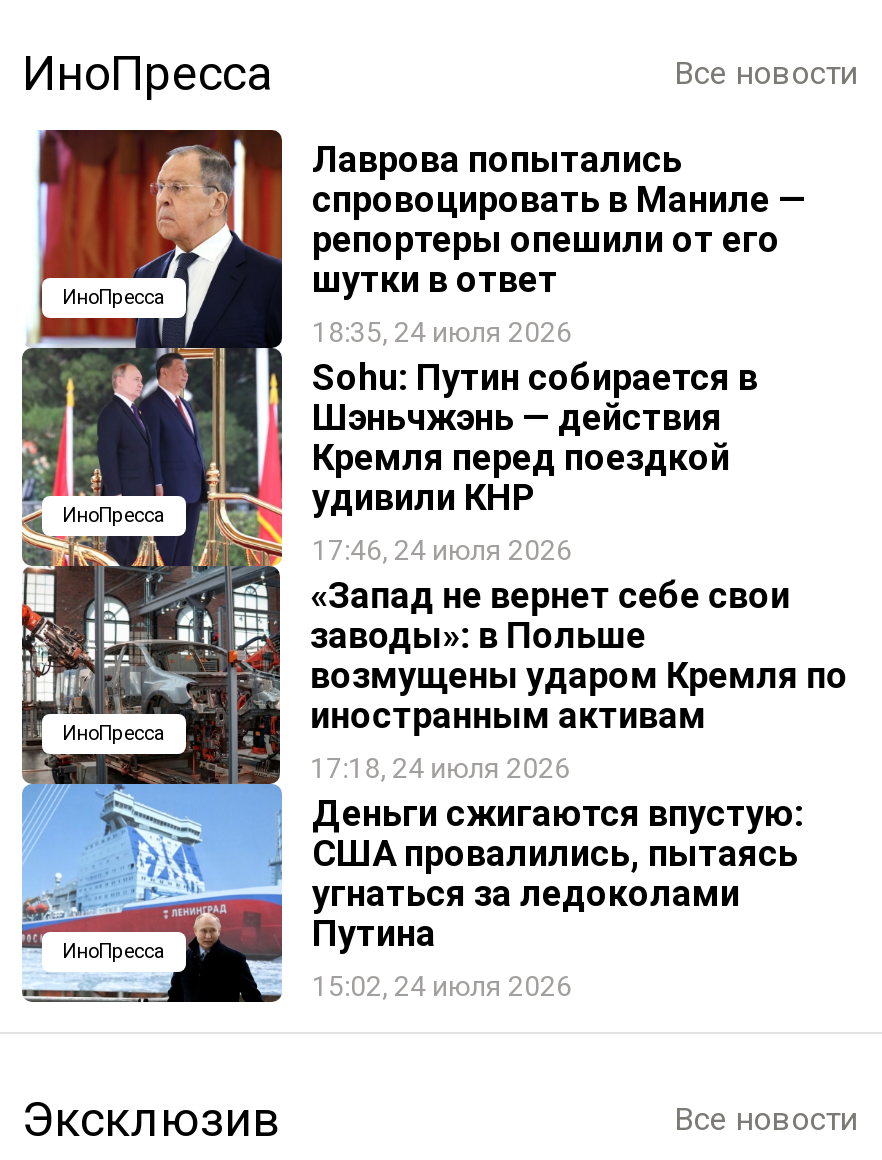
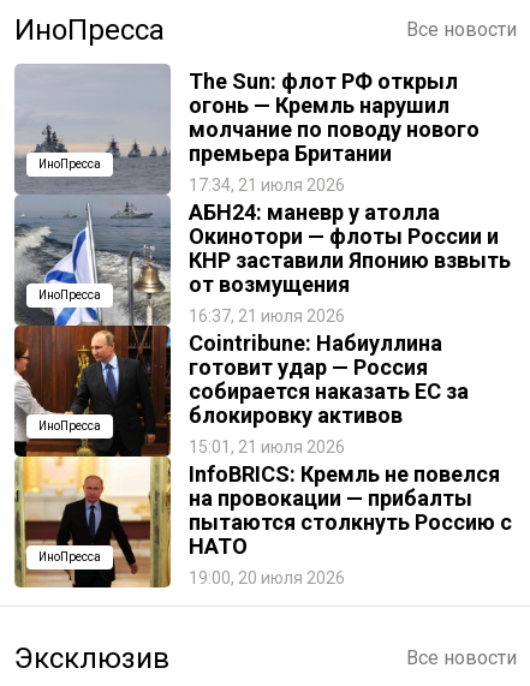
- [image]
- Лаврова попытались
- спровоцировать в Маниле —
- репортеры опешили от его
- шутки в ответ
- 18:35, 24 июля 2026
+ [image]
+ The Sun: флот РФ открыл
+ огонь — Кремль нарушил
+ молчание по поводу нового
+ премьера Британии
+ 17:34, 21 июля 2026

- Sohu: Путин собирается в
- Шэньчжэнь — действия
- Кремля перед поездкой
- удивили КНР
- 17:46, 24 июля 2026
+ АБН24: маневр у атолла
+ Окинотори — флоты России и
+ КНР заставили Японию взвыть
+ от возмущения
+ 16:37, 21 июля 2026

- «Запад не вернет себе свои
- заводы»: в Польше
- возмущены ударом Кремля по
- иностранным активам
- 17:18, 24 июля 2026
+ Cointribune: Набиуллина
+ готовит удар — Россия
+ собирается наказать EC за
+ блокировку активов
+ 15:01, 21 июля 2026

- Деньги сжигаются впустую:
- США провалились, пытаясь
- угнаться за ледоколами
- Путина
- 15:02, 24 июля 2026
+ InfoBRICS: Кремль не повелся
+ на провокации — прибалты
+ пытаются столкнуть Россию с
+ НАТО
+ 19:00, 20 июля 2026
